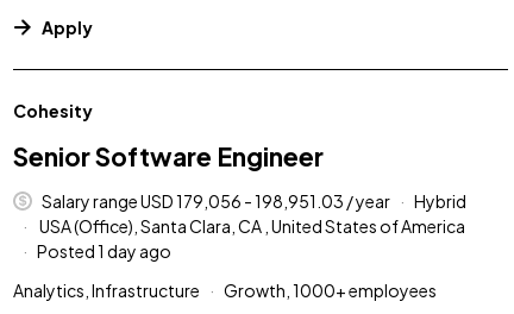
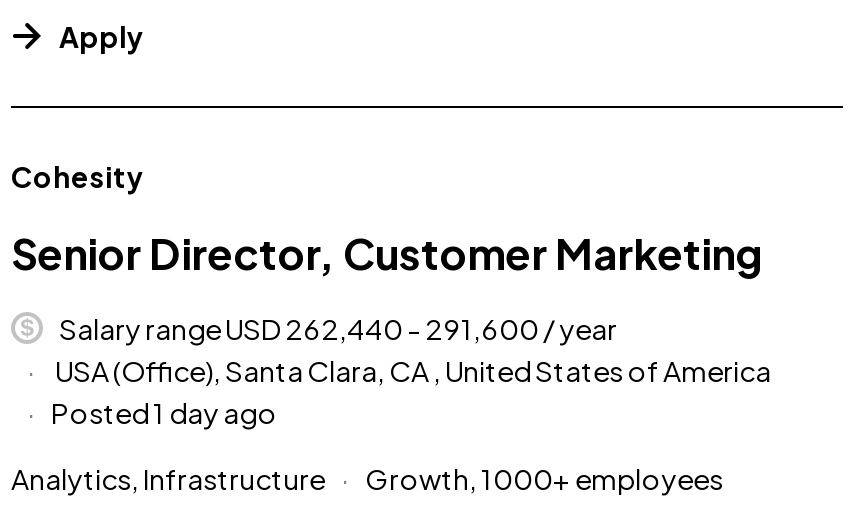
- Senior Software Engineer
+ Senior Director, Customer Marketing

- Salary range USD 179,056 - 198,951.03 / year
- Hybrid
+ Salary range USD 262,440 - 291,600 / year
